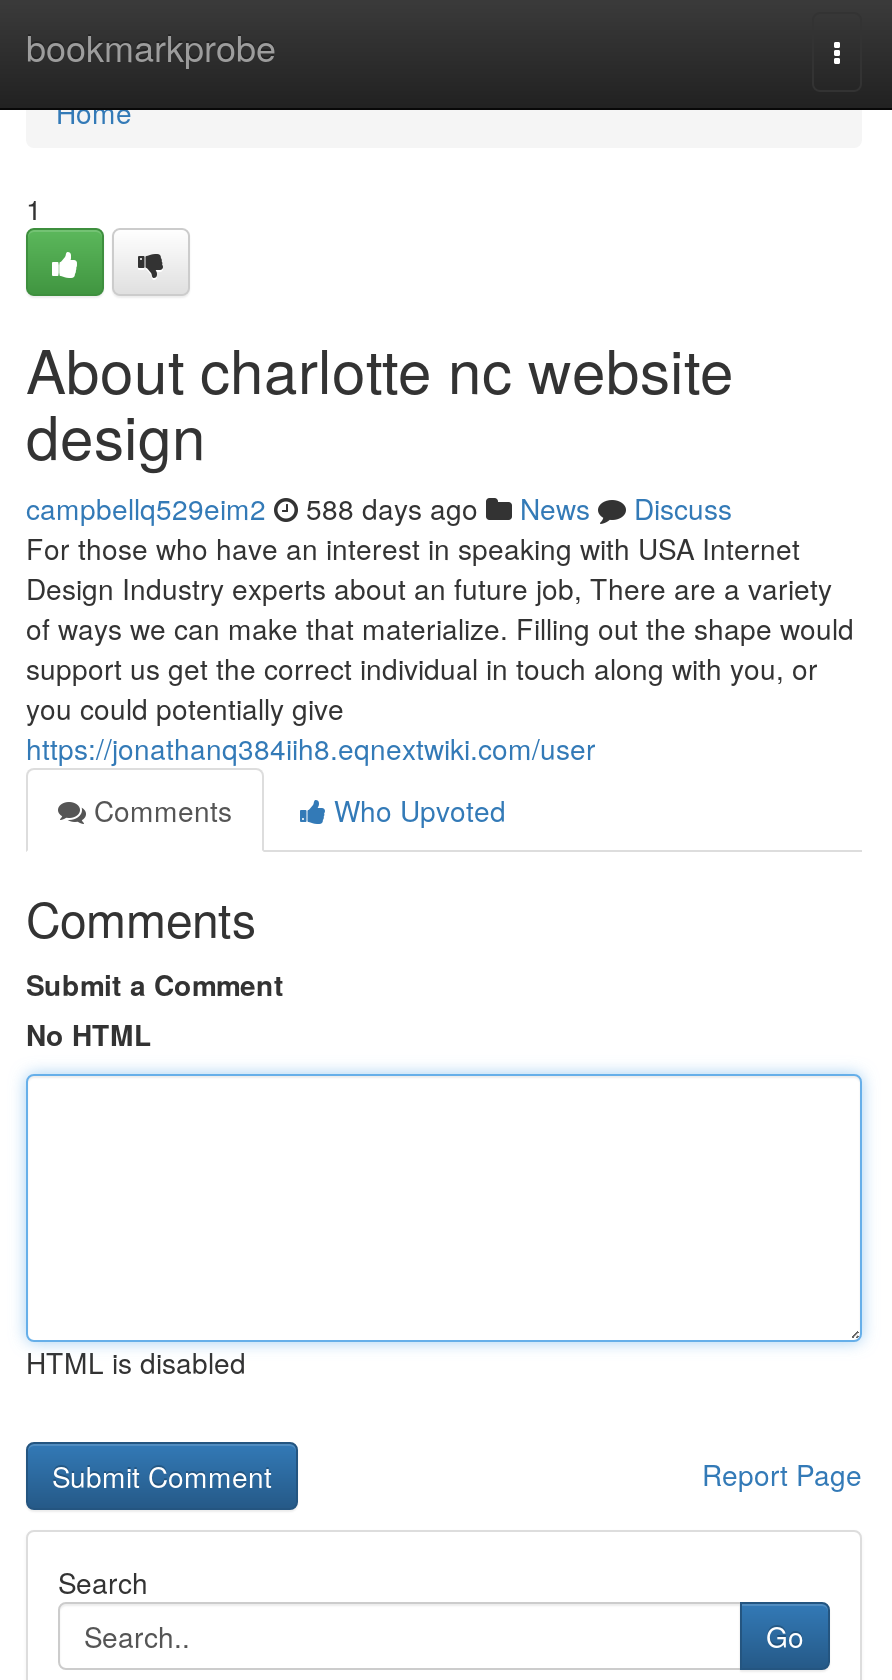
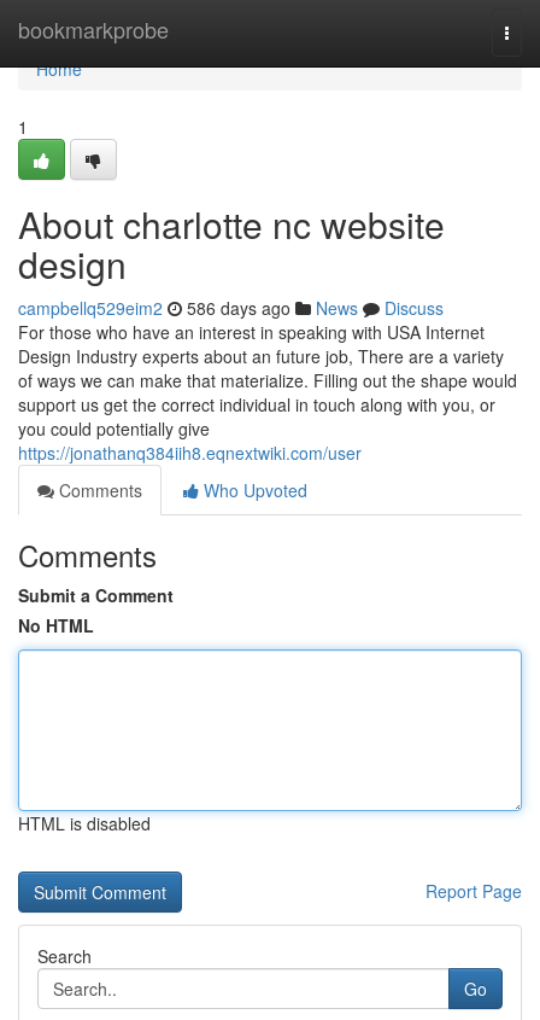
- campbellq529eim2 588 days ago News Discuss
+ campbellq529eim2 586 days ago News Discuss
